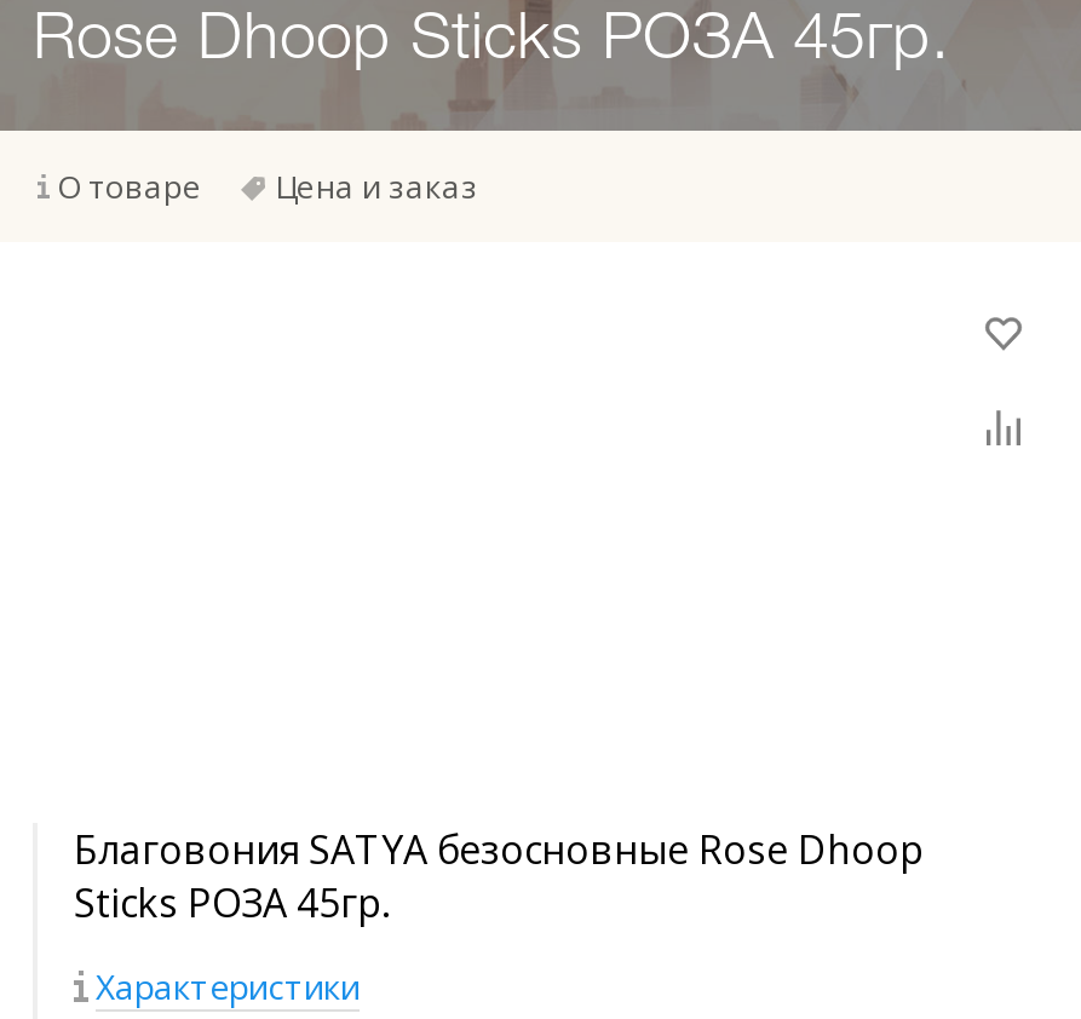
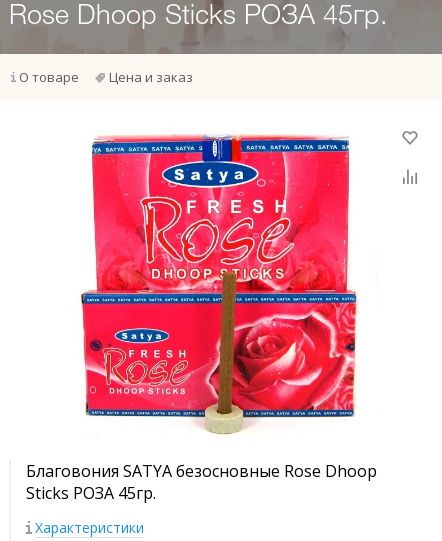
+ [image]
